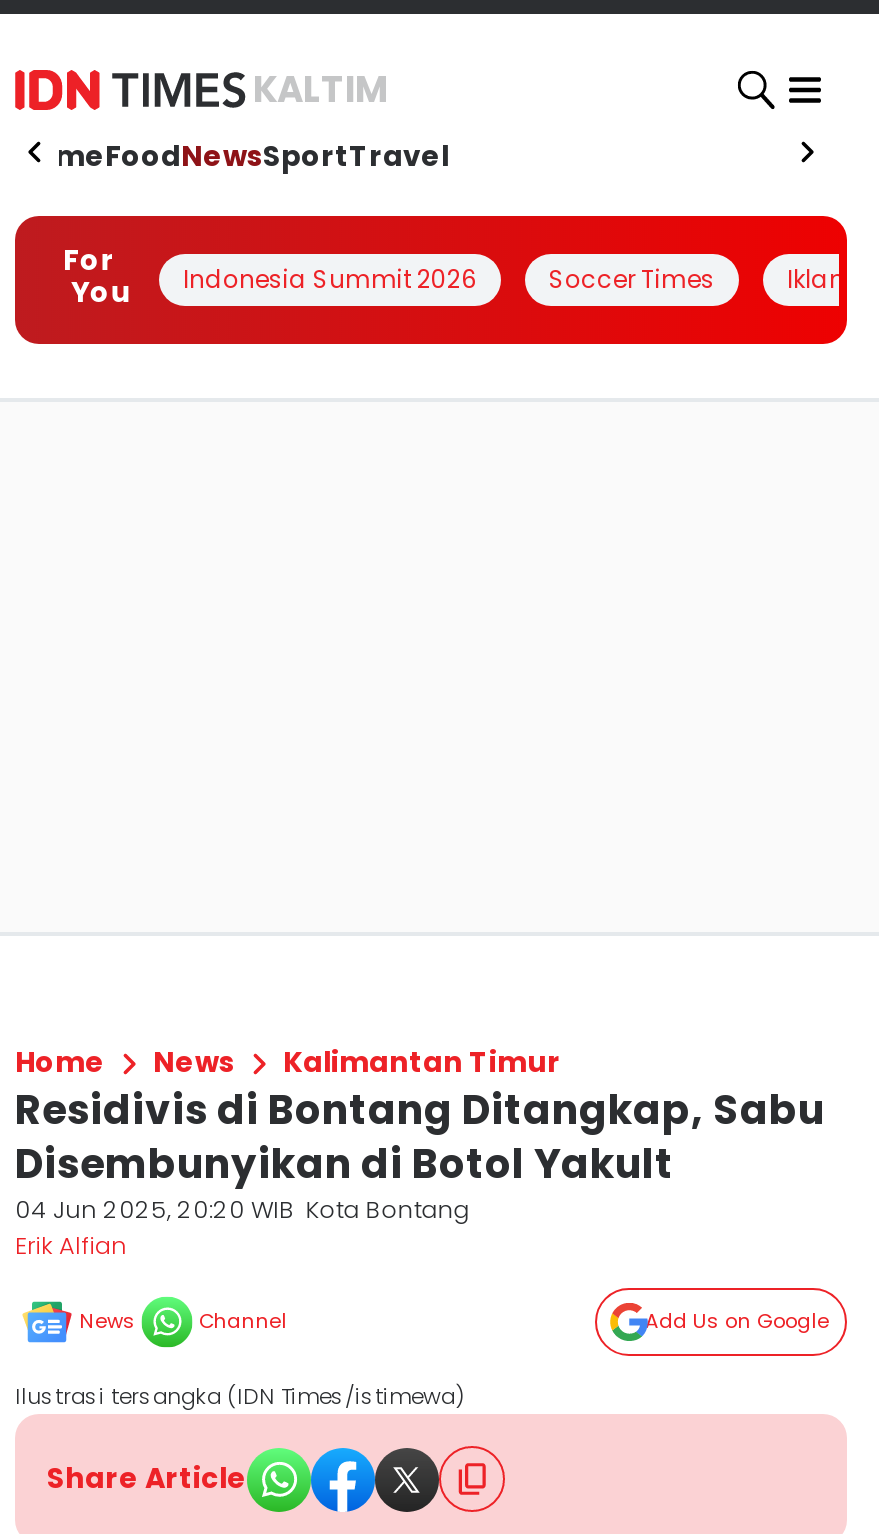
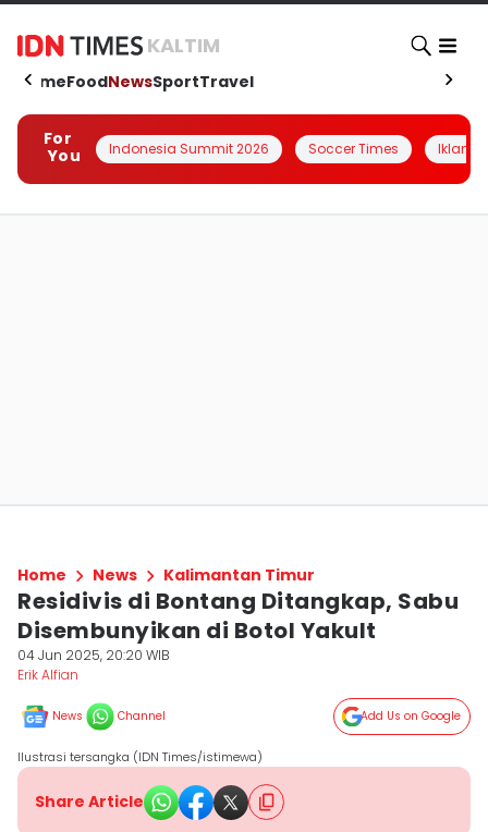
- 04 Jun 2025, 20:20 WIB Kota Bontang
+ 04 Jun 2025, 20:20 WIB
